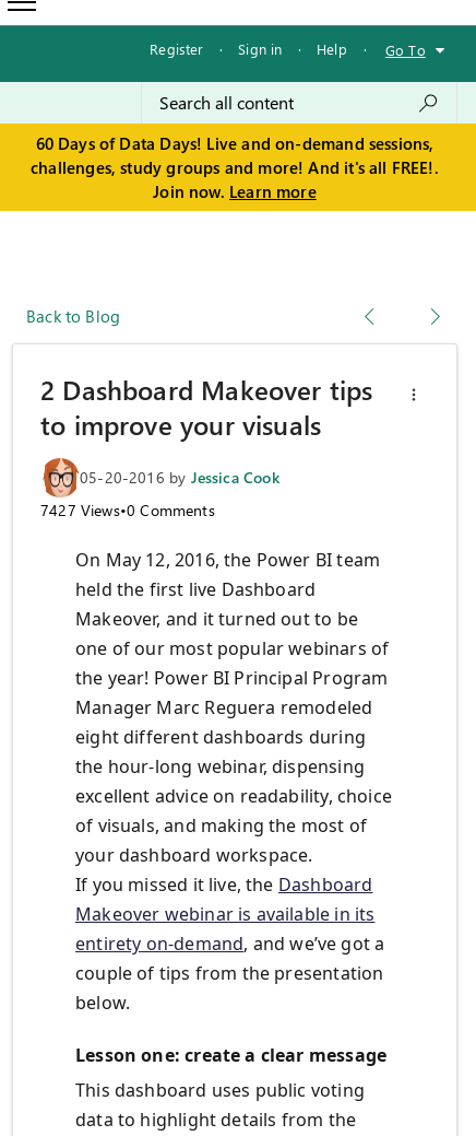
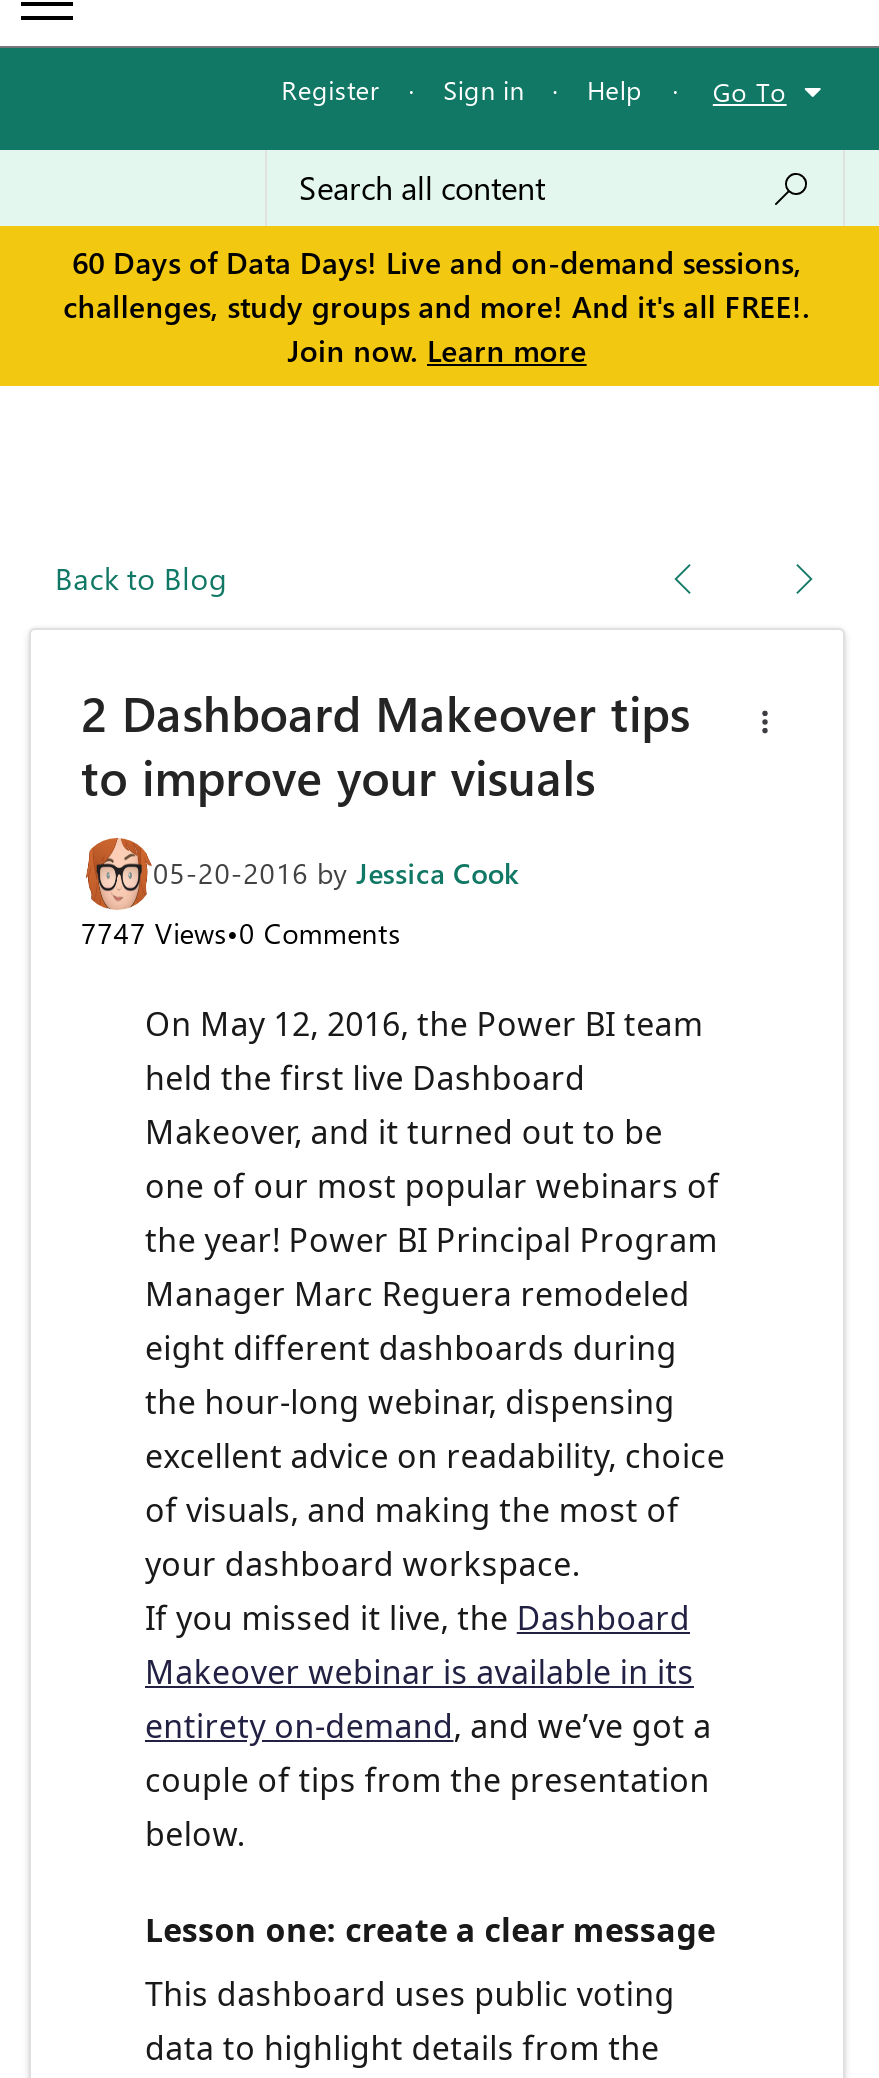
- 7427 Views•0 Comments
+ 7747 Views•0 Comments
